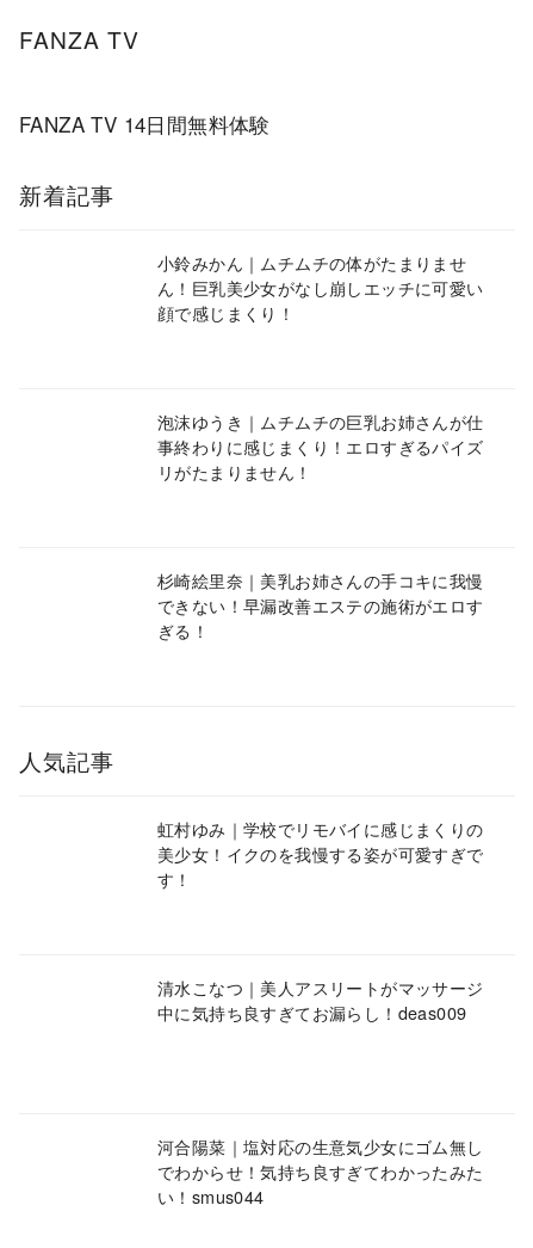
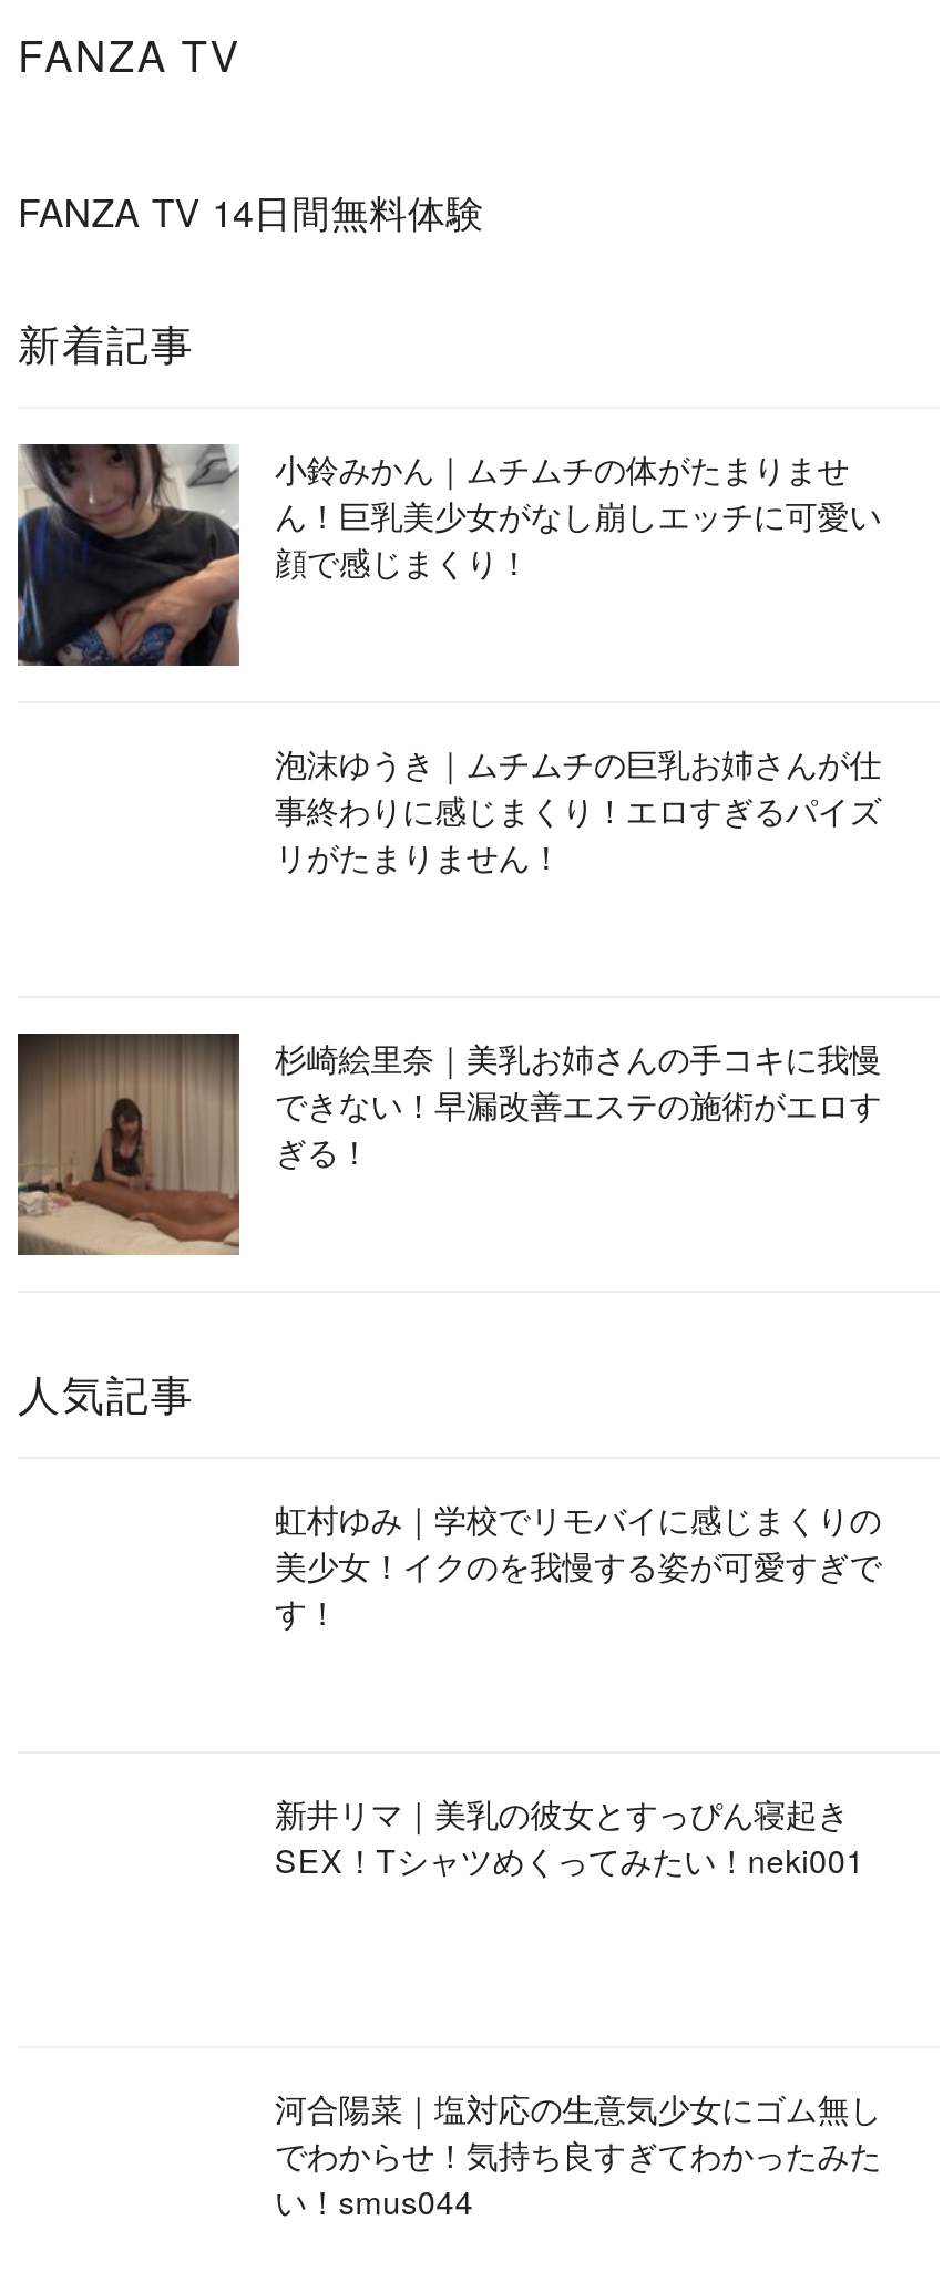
+ [image]

+ [image]

- 清水こなつ｜美人アスリートがマッサージ
- 中に気持ち良すぎてお漏らし！deas009
+ 新井リマ｜美乳の彼女とすっぴん寝起き
+ SEX！Tシャツめくってみたい！neki001
